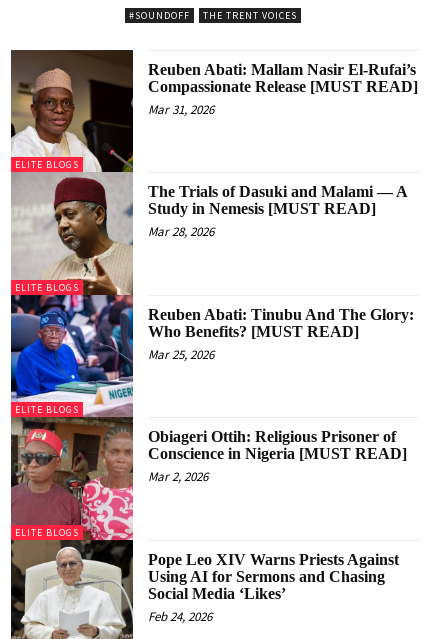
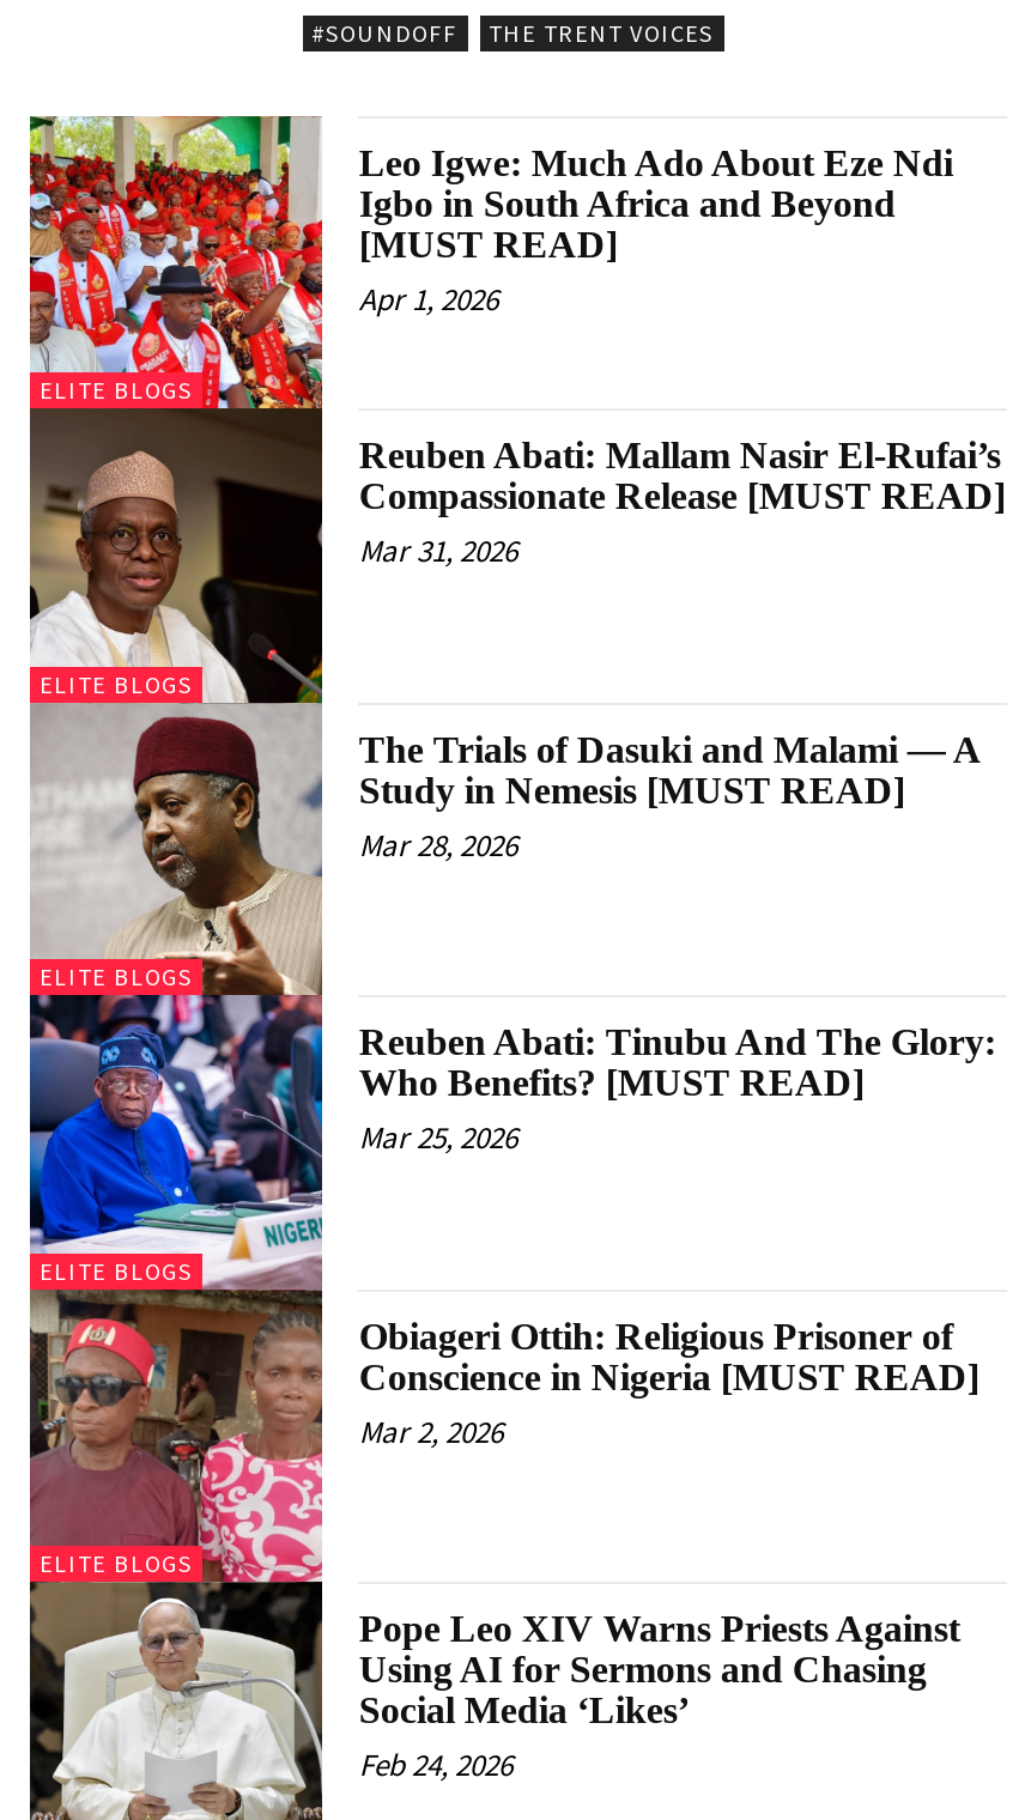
+ [image]
+ ELITE BLOGS

+ Leo Igwe: Much Ado About Eze Ndi
+ Igbo in South Africa and Beyond
+ [MUST READ]
+ Apr 1, 2026
